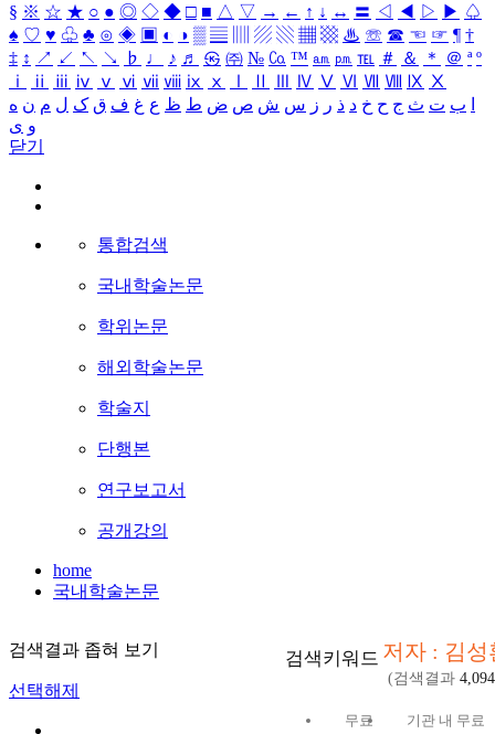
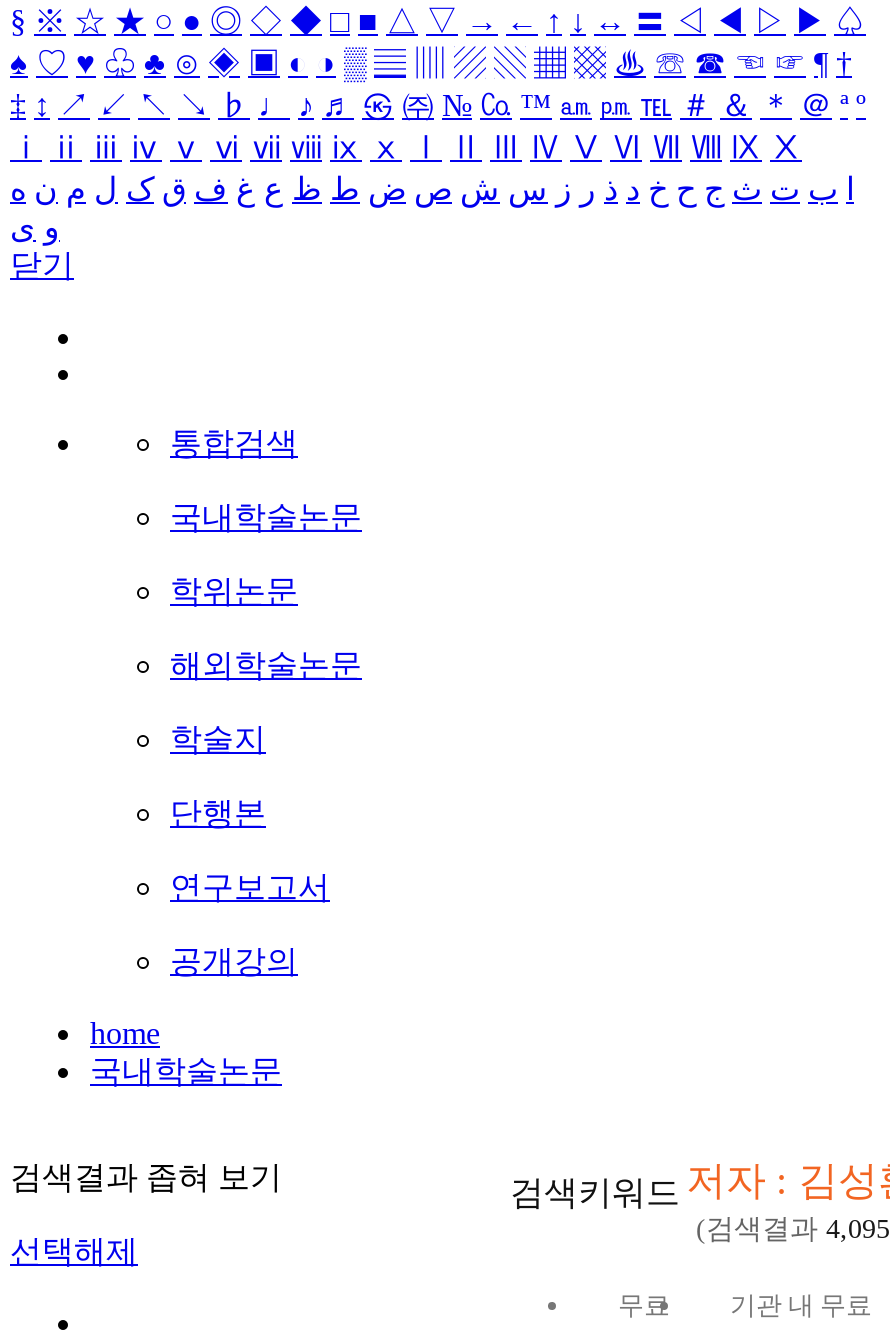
- (검색결과 4,094
+ (검색결과 4,095
